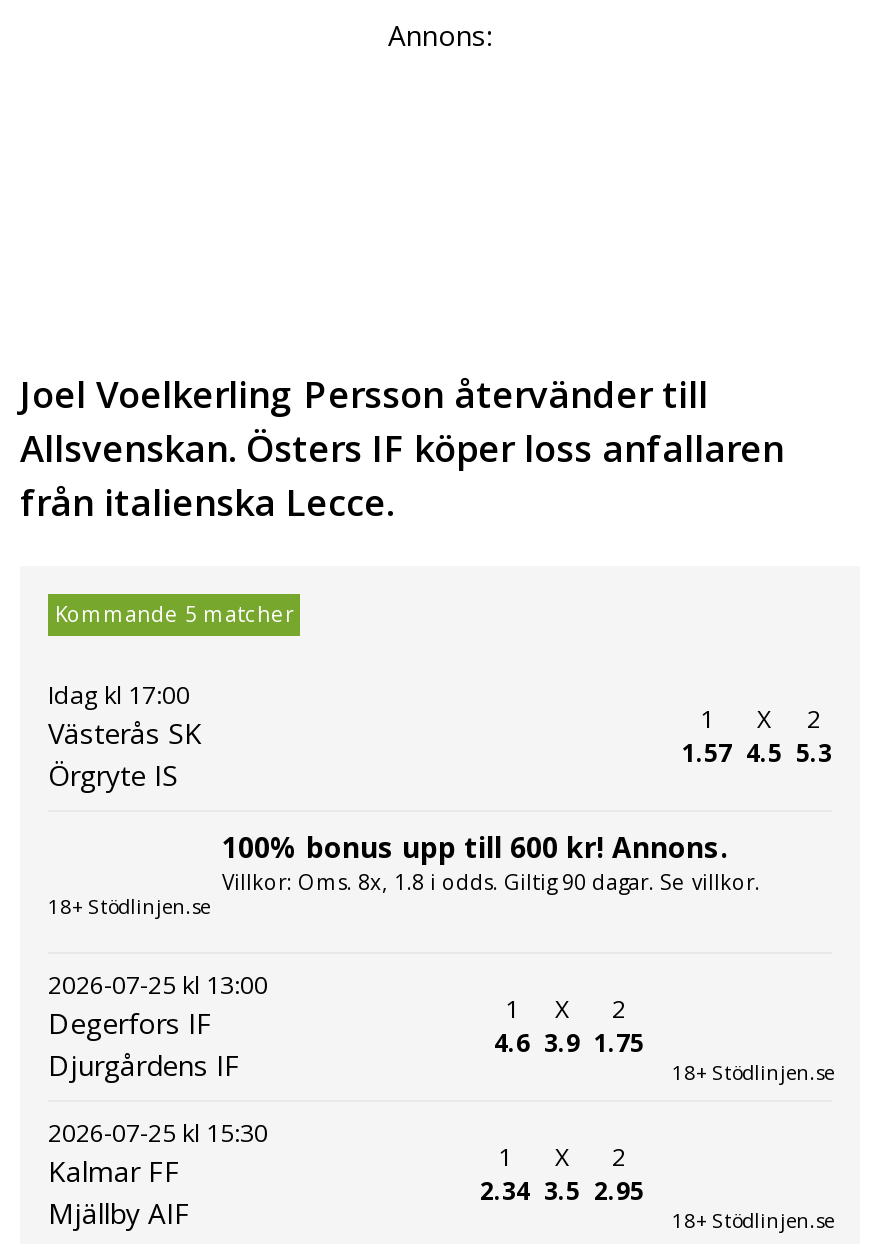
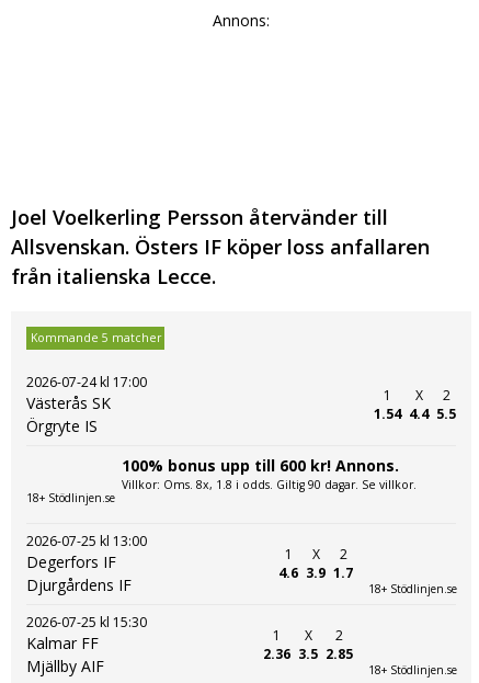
- Idag kl 17:00
+ 2026-07-24 kl 17:00

- 1.57
+ 1.54

- 4.5
+ 4.4

- 5.3
+ 5.5

- 4.6 3.9 1.75
+ 4.6 3.9 1.7

- 2.34
+ 2.36

- 2.95
+ 2.85
